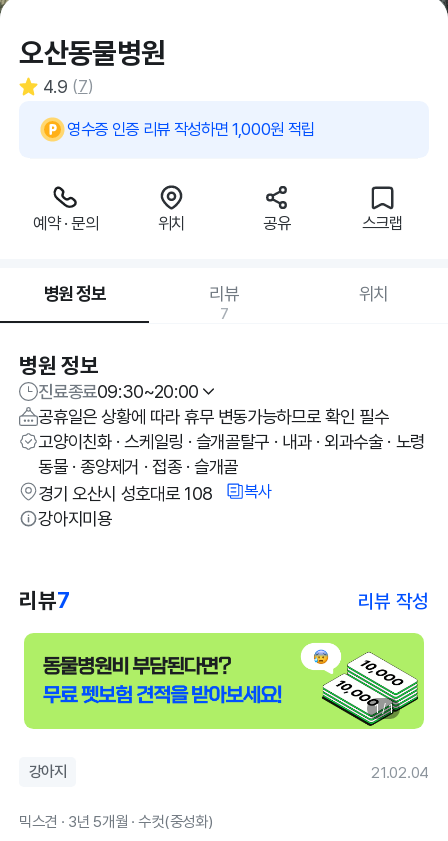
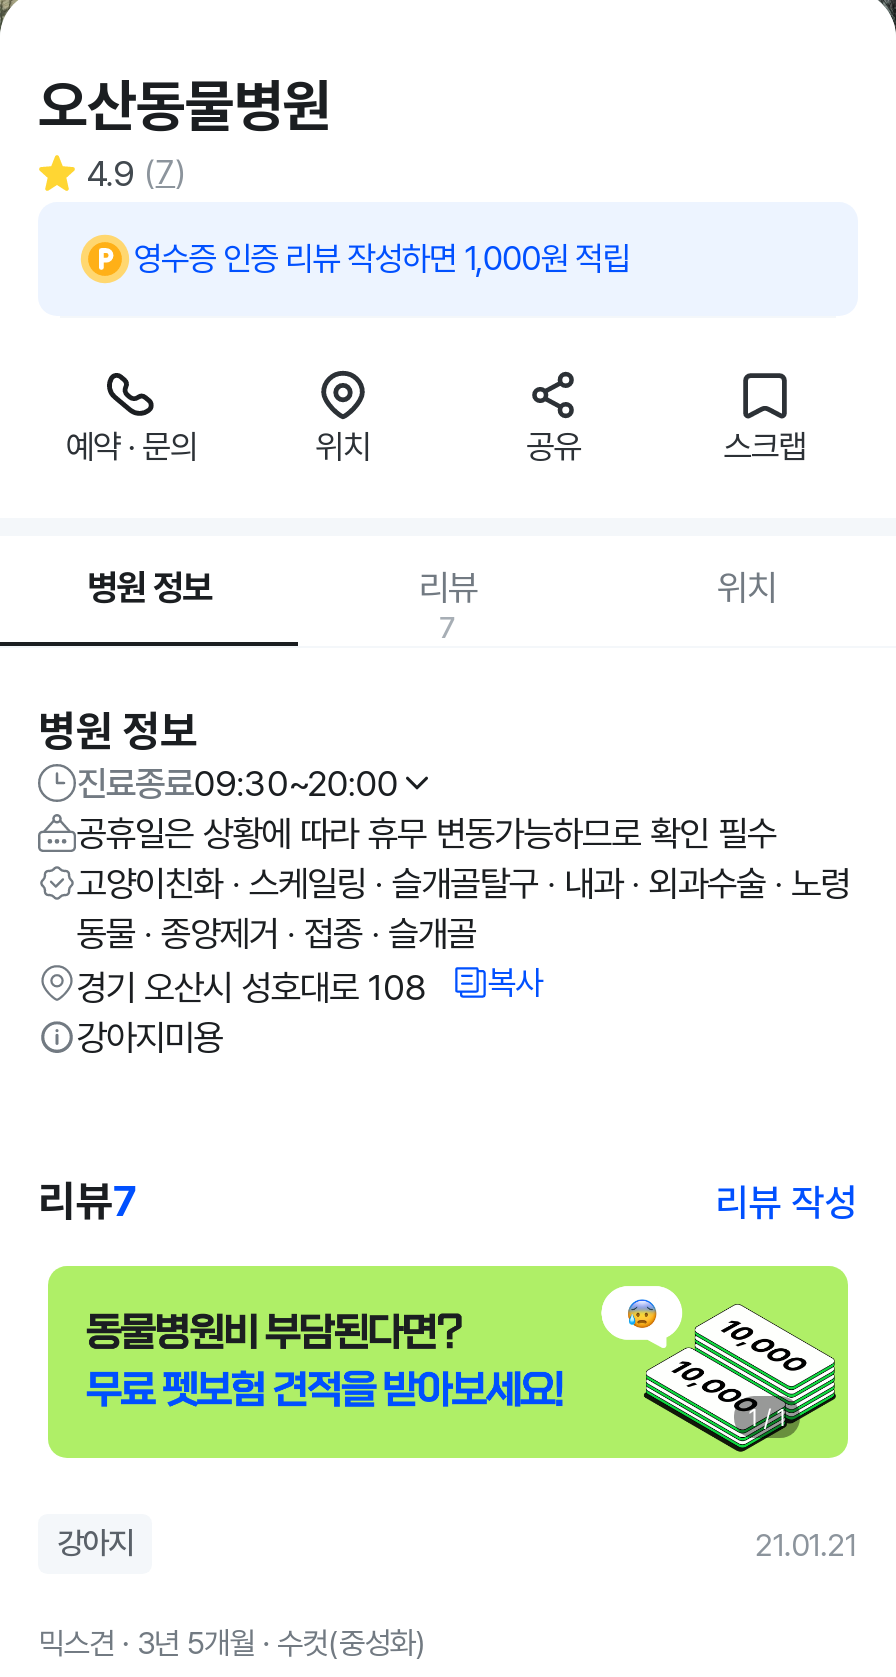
- 21.02.04
+ 21.01.21
